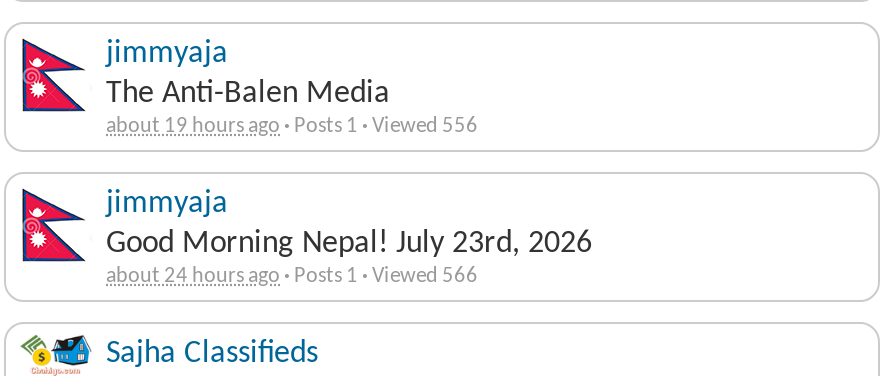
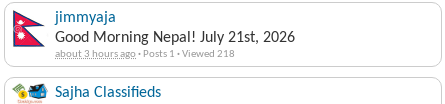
- The Anti-Balen Media
- about 19 hours ago · Posts 1 · Viewed 556
- jimmyaja
- Good Morning Nepal! July 23rd, 2026
- about 24 hours ago · Posts 1 · Viewed 566
+ Good Morning Nepal! July 21st, 2026
+ about 3 hours ago · Posts 1 · Viewed 218
